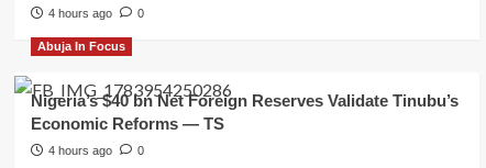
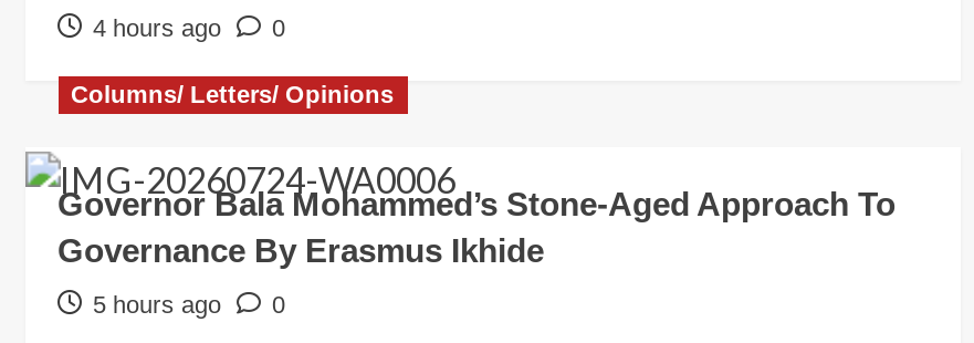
- Abuja In Focus
+ Columns/ Letters/ Opinions

- Nigeria’s $40 bn Net Foreign Reserves Validate Tinubu’s
- Economic Reforms — TS
+ Governor Bala Mohammed’s Stone-Aged Approach To
+ Governance By Erasmus Ikhide

- 4 hours ago 0
+ 5 hours ago 0
